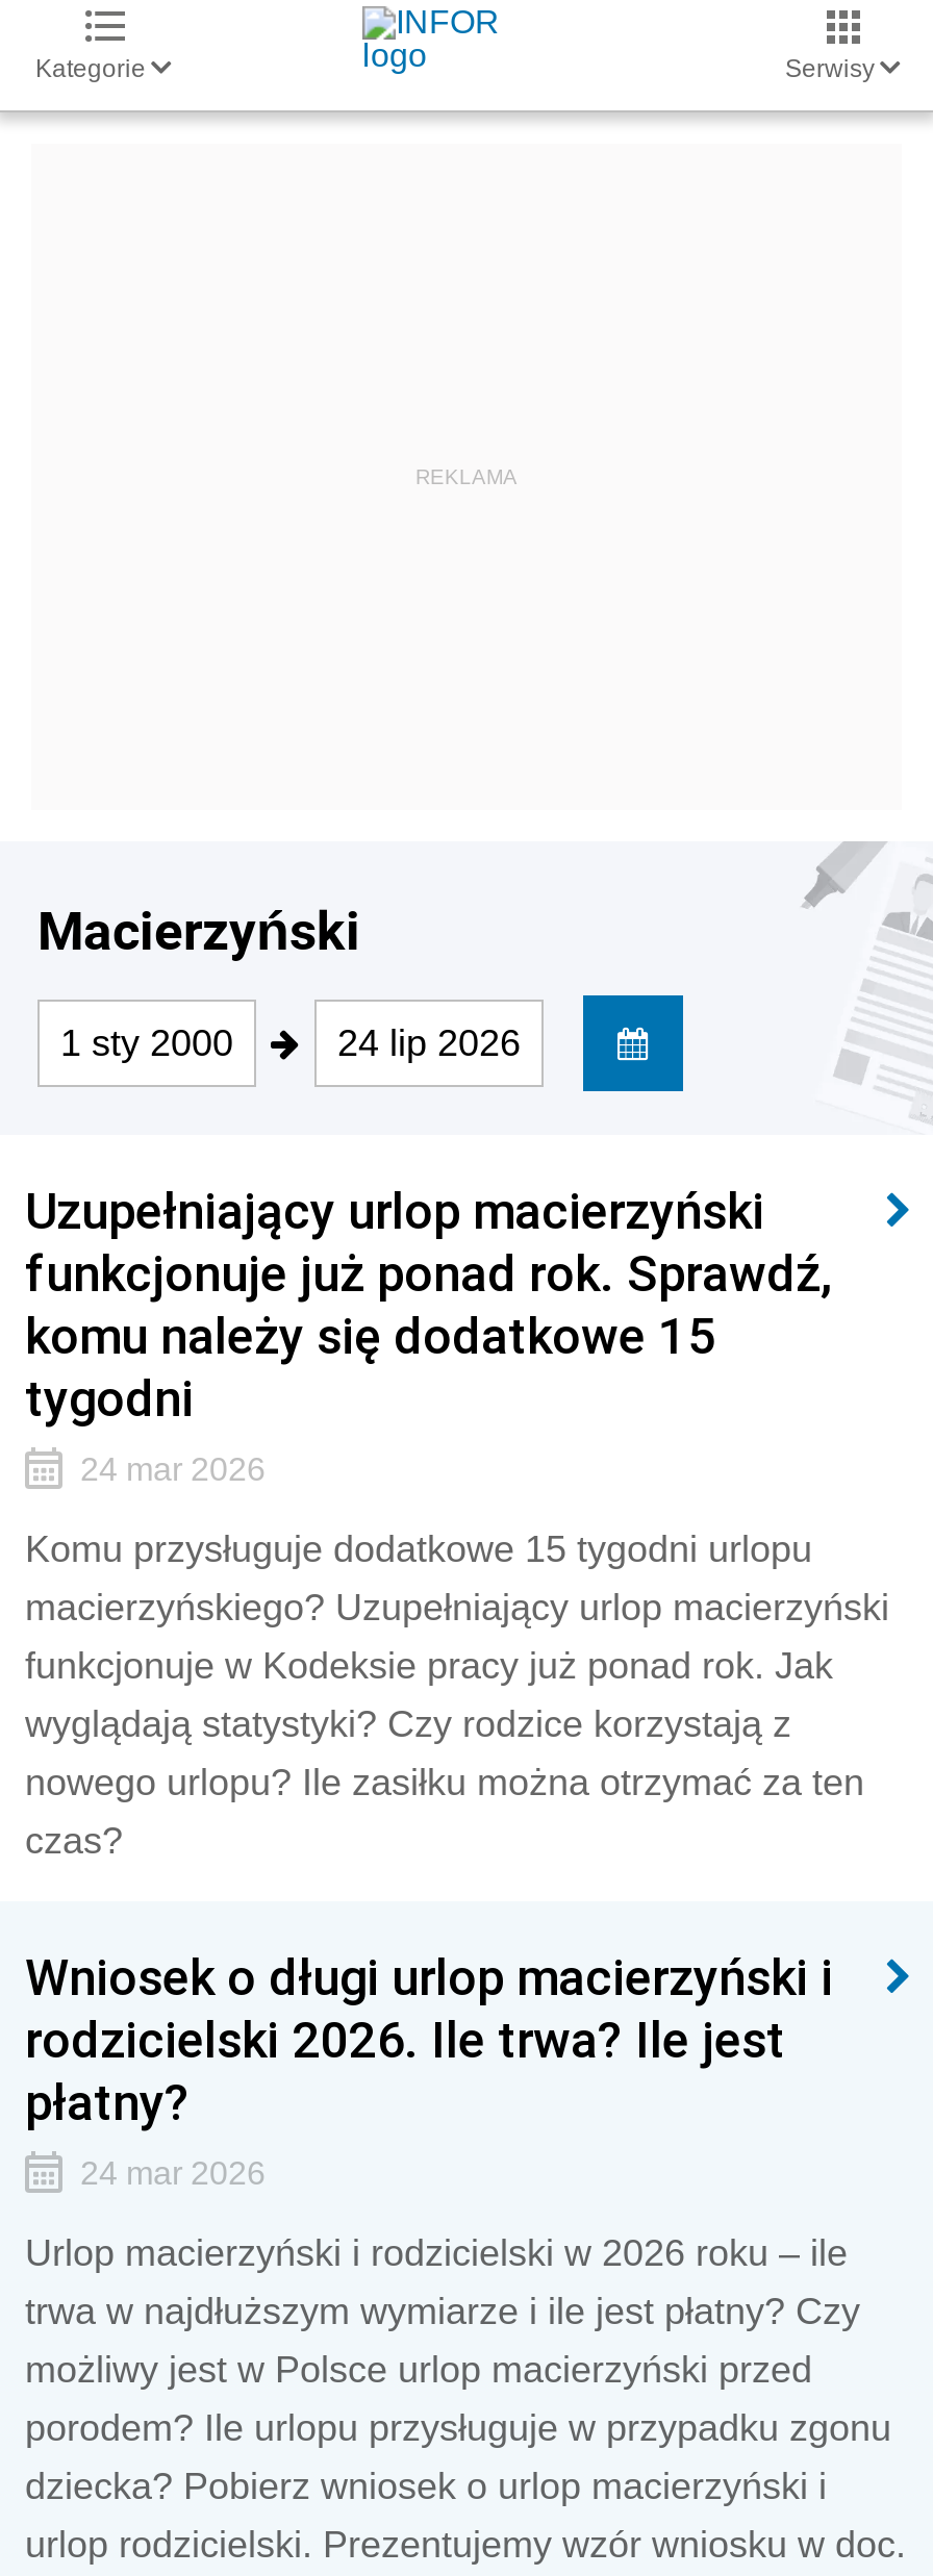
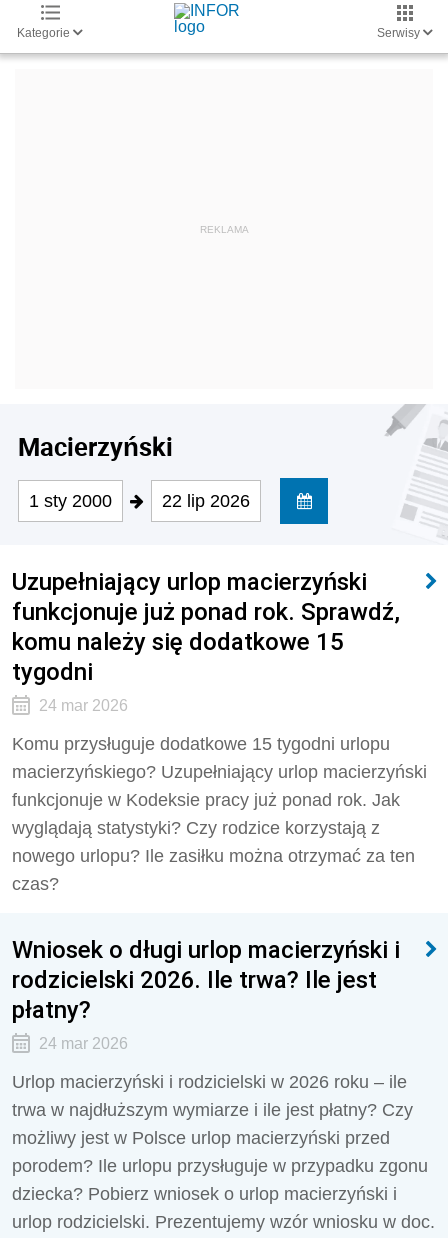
- 24 lip 2026
+ 22 lip 2026
